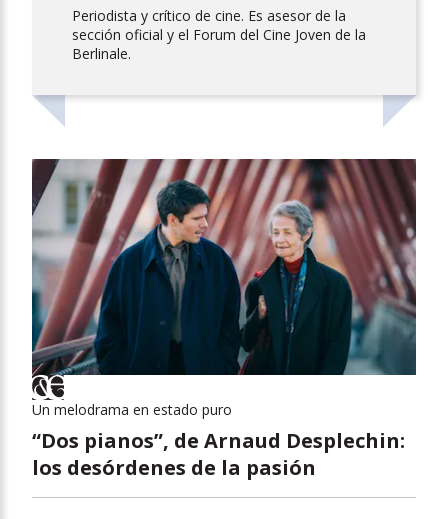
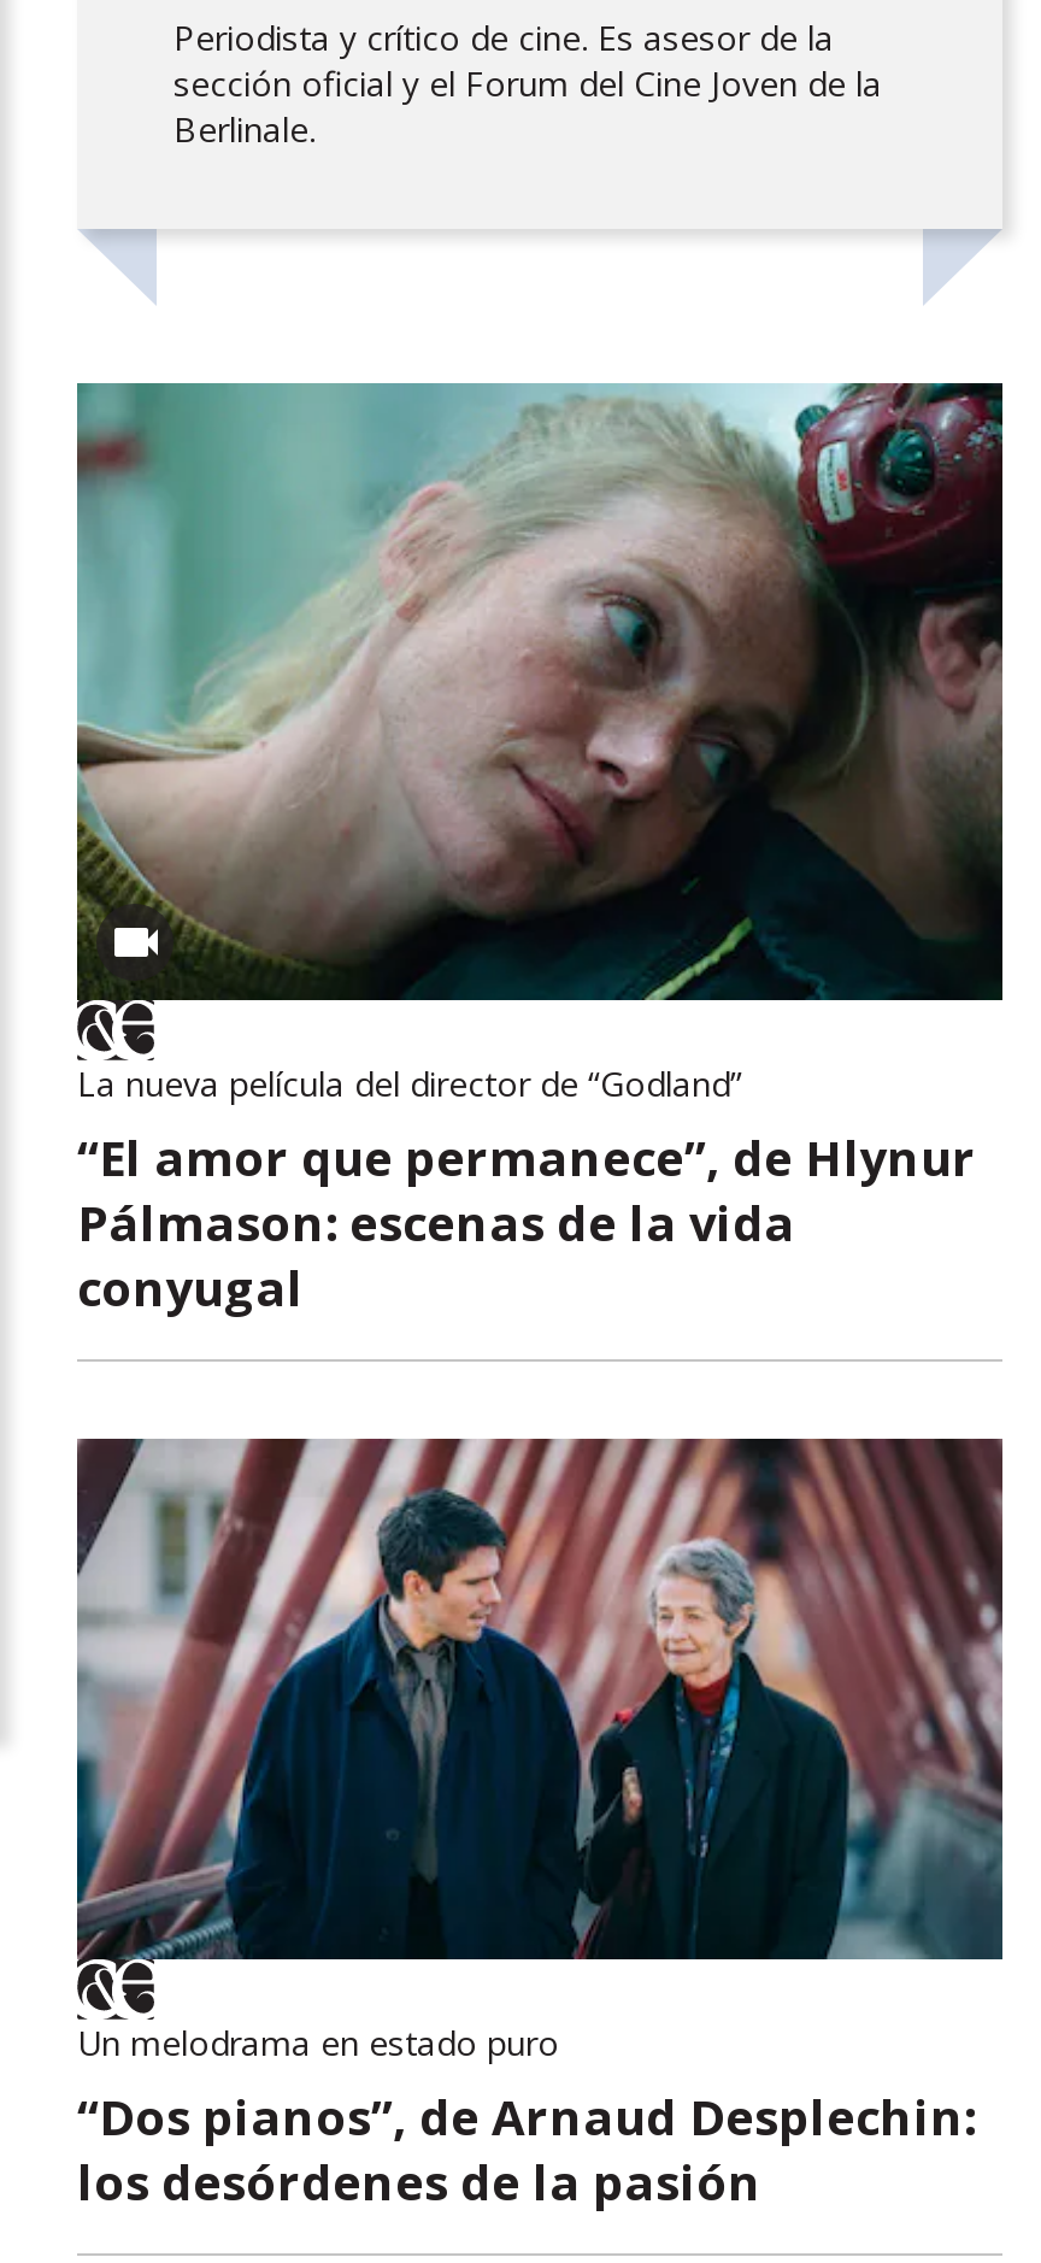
+ [image]
+ La nueva película del director de “Godland”
+ “El amor que permanece”, de Hlynur
+ Pálmason: escenas de la vida
+ conyugal
